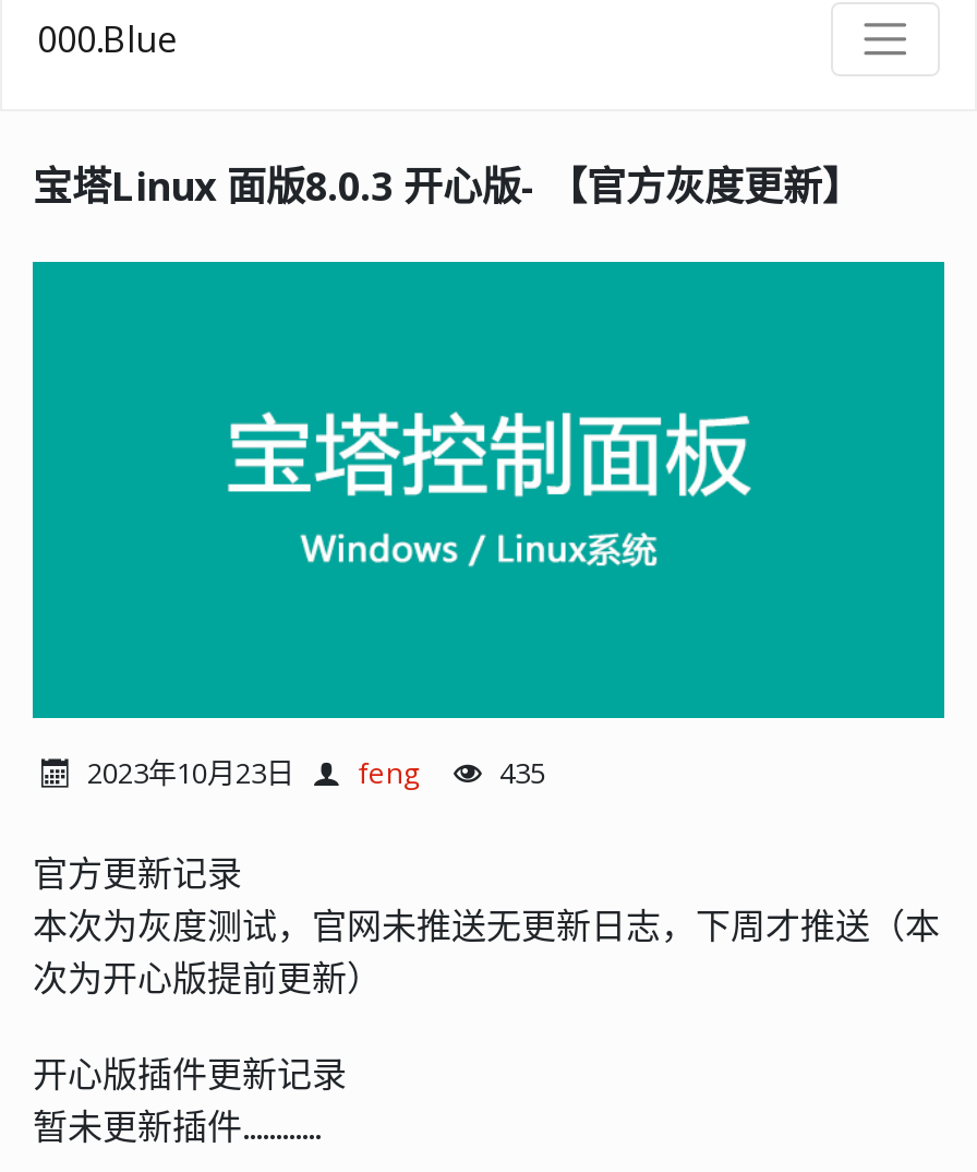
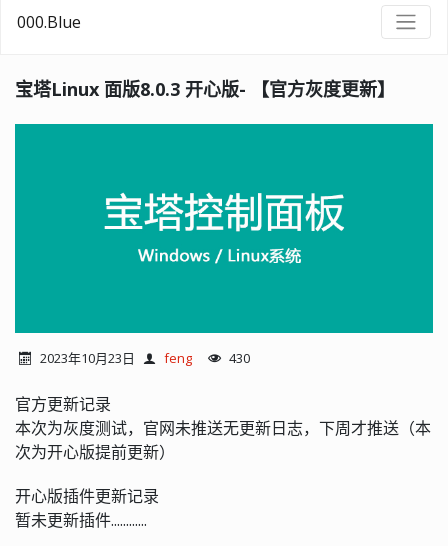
- 435
+ 430
